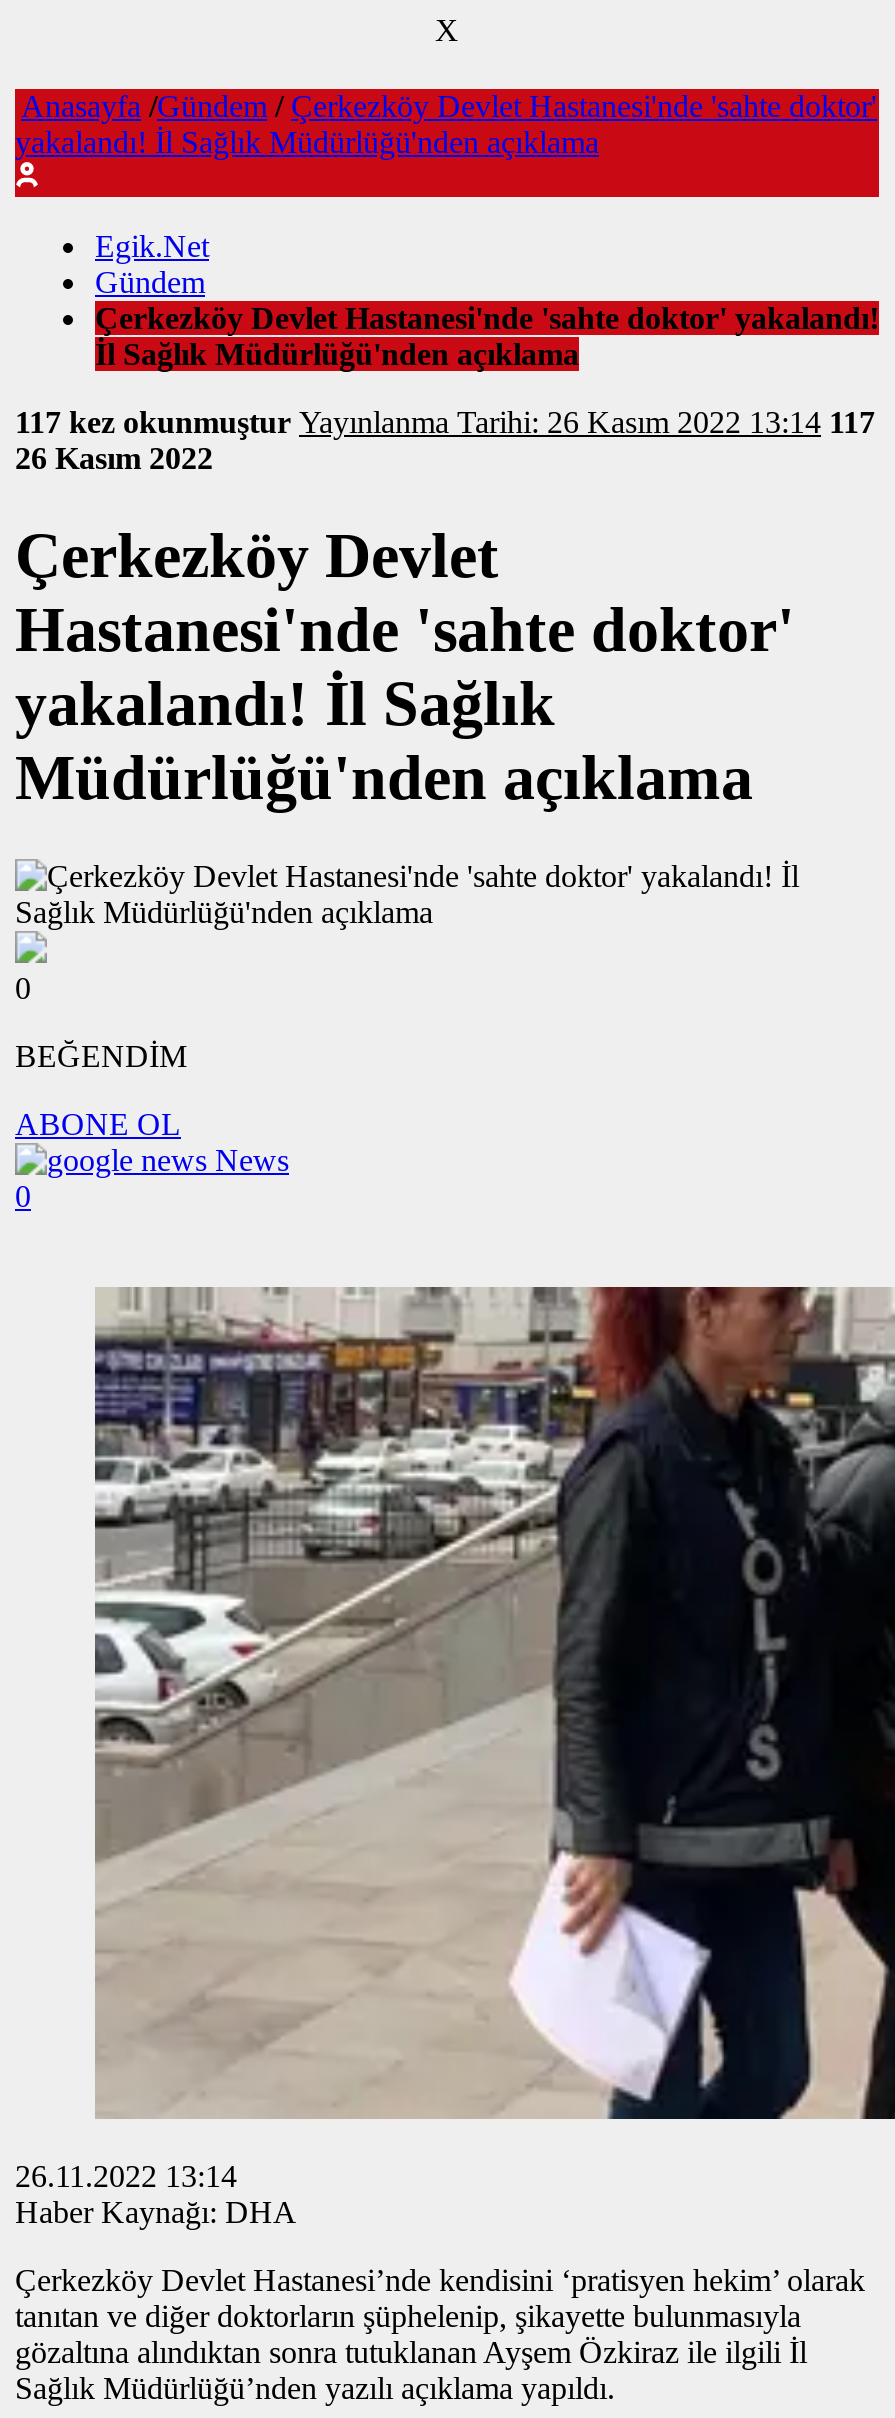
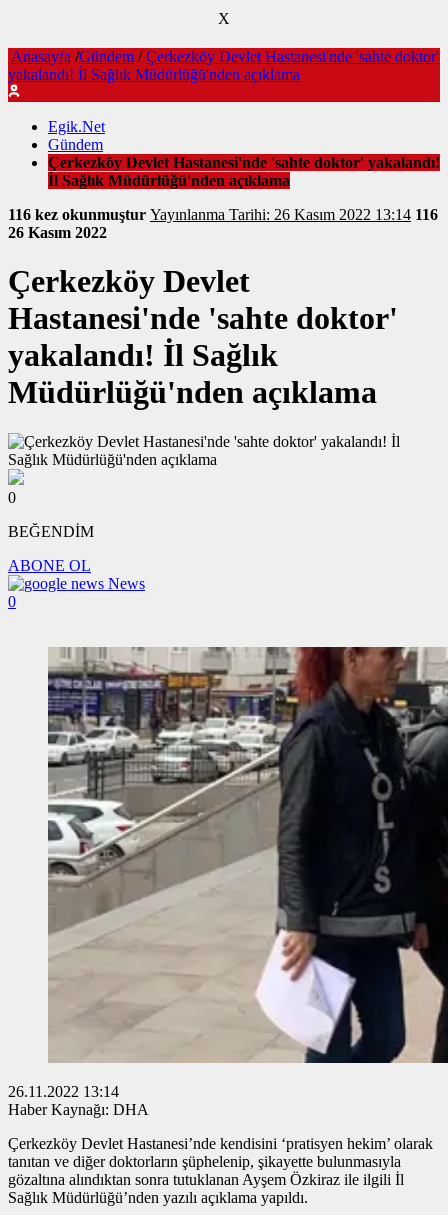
- 117 kez okunmuştur Yayınlanma Tarihi: 26 Kasım 2022 13:14 117
+ 116 kez okunmuştur Yayınlanma Tarihi: 26 Kasım 2022 13:14 116
